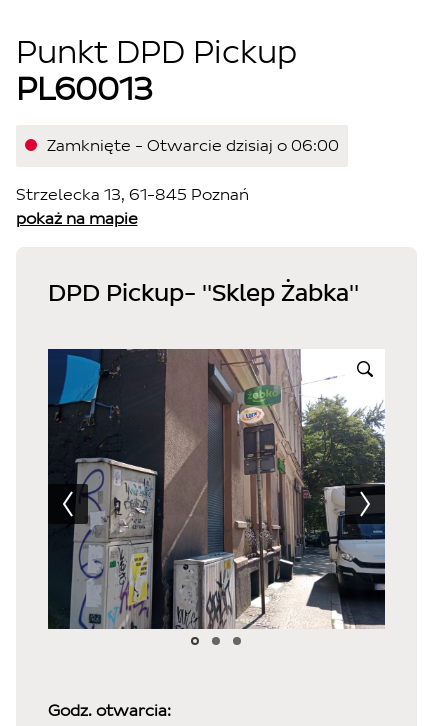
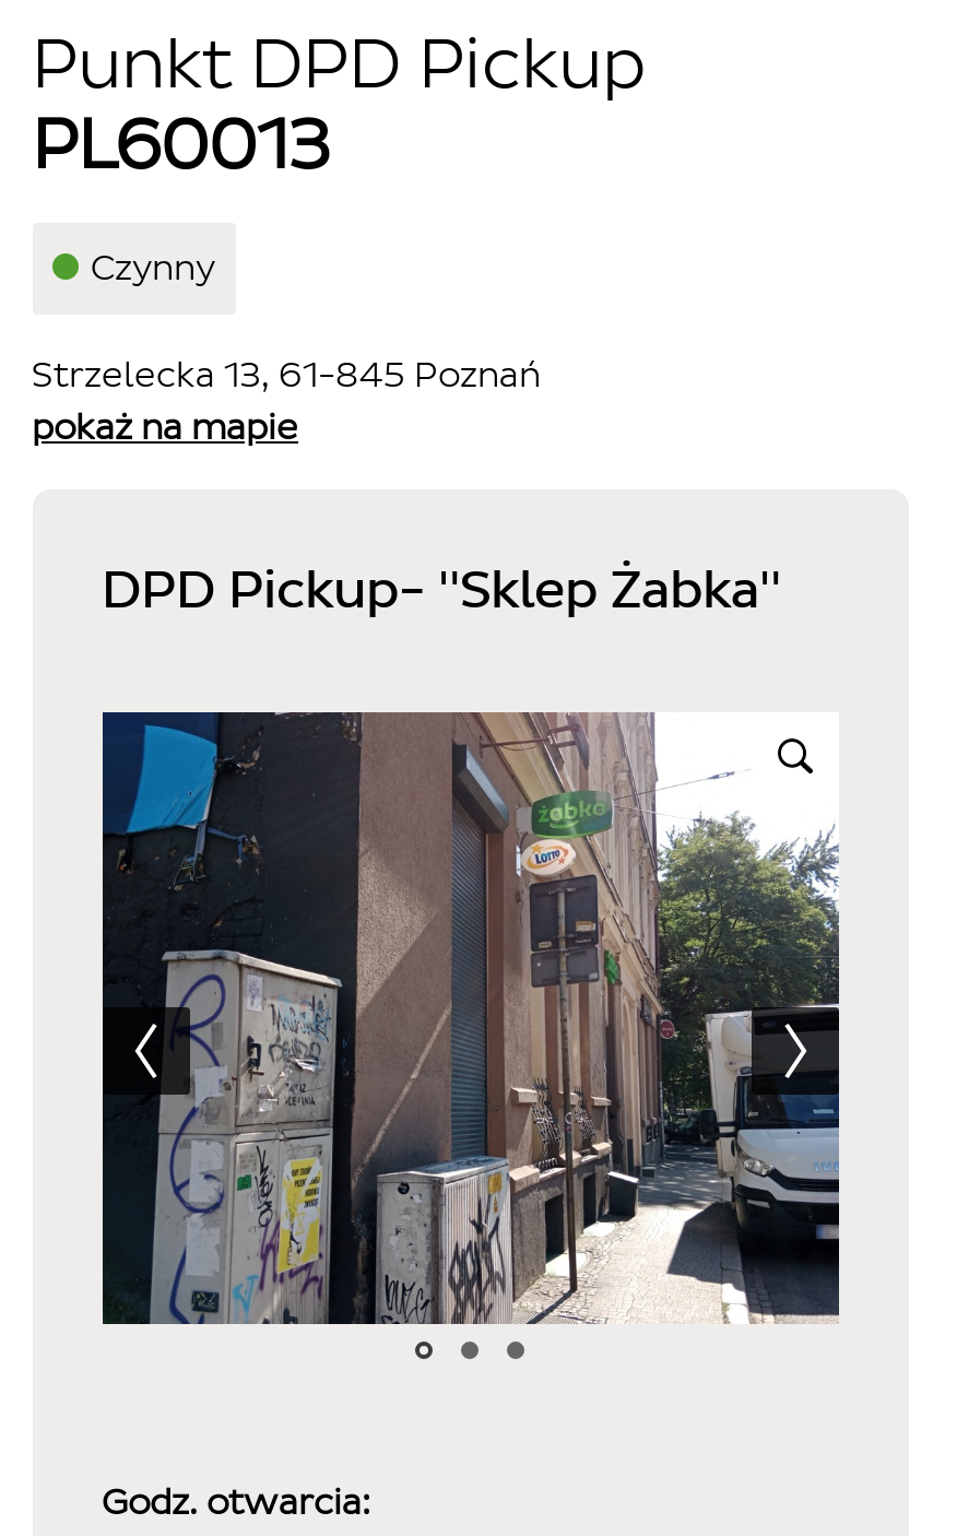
- Zamknięte - Otwarcie dzisiaj o 06:00
+ Czynny
